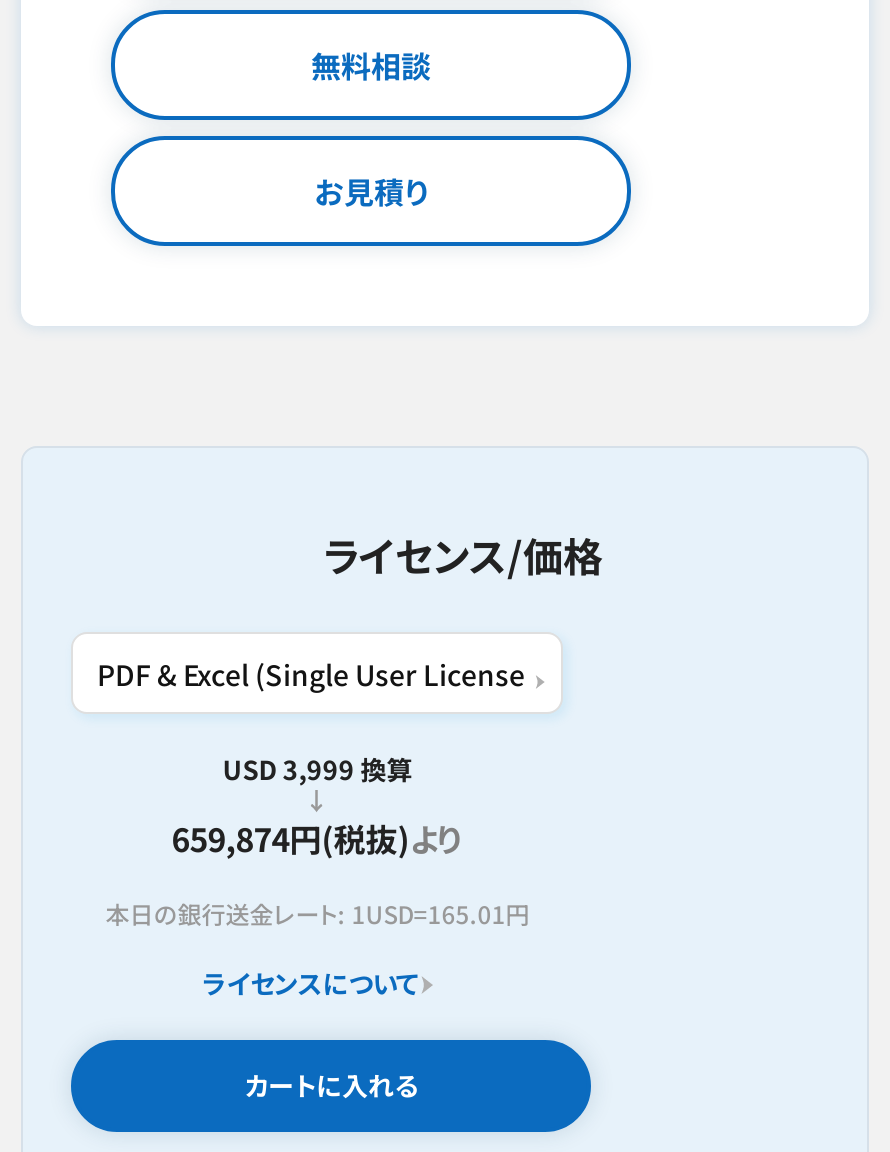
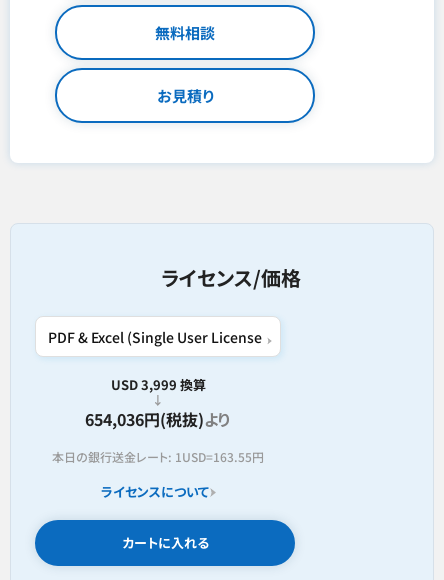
- 659,874円(税抜)より
+ 654,036円(税抜)より

- 本日の銀行送金レート: 1USD=165.01円
+ 本日の銀行送金レート: 1USD=163.55円
